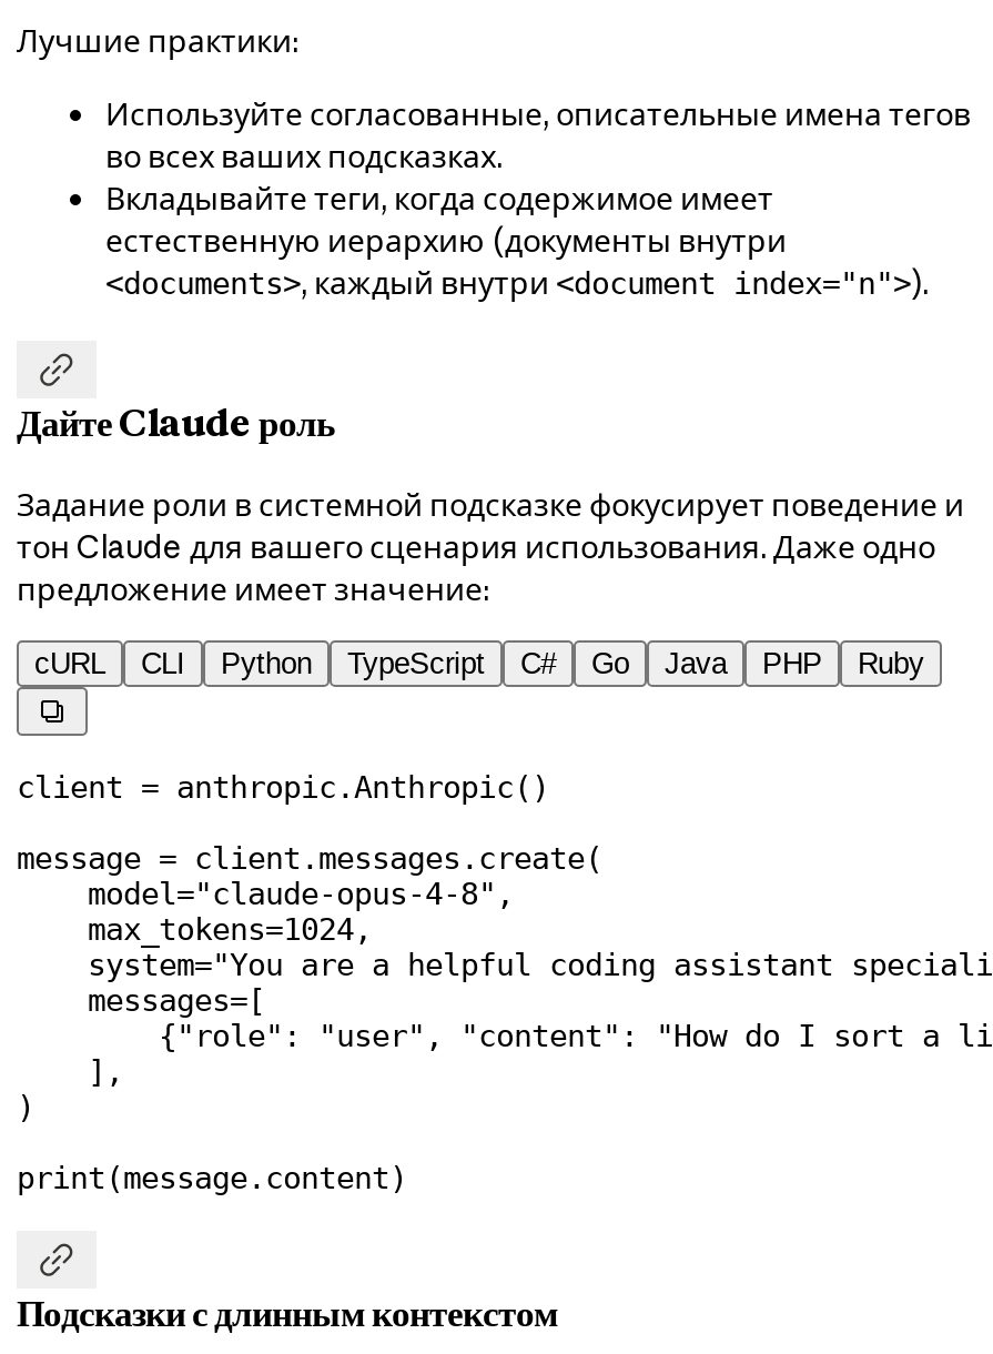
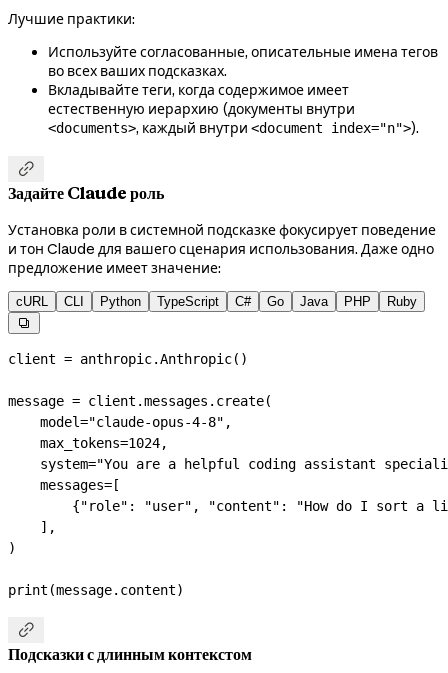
- Дайте Claude роль
+ Задайте Claude роль

- Задание роли в системной подсказке фокусирует поведение и
- тон Claude для вашего сценария использования. Даже одно
+ Установка роли в системной подсказке фокусирует поведение
+ и тон Claude для вашего сценария использования. Даже одно
